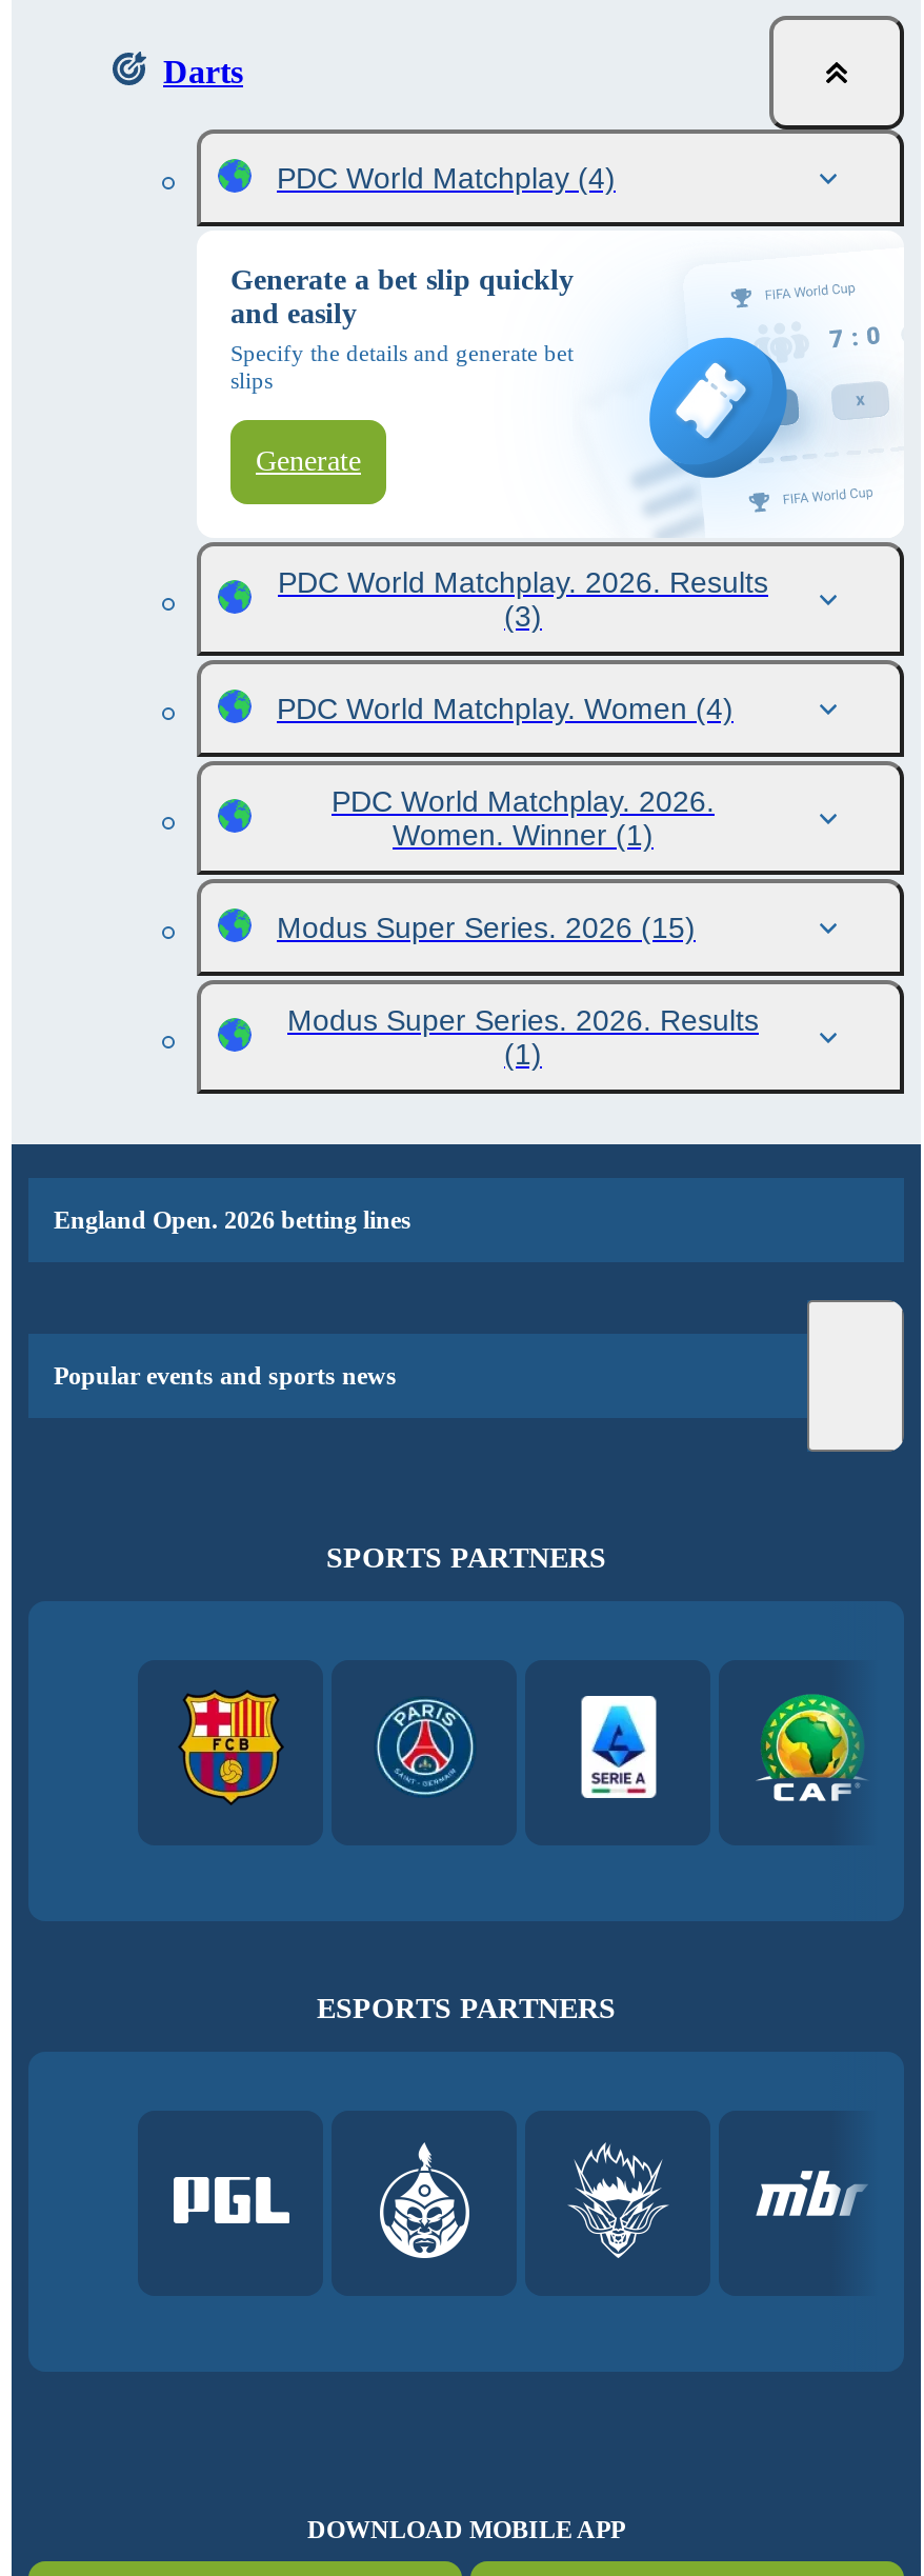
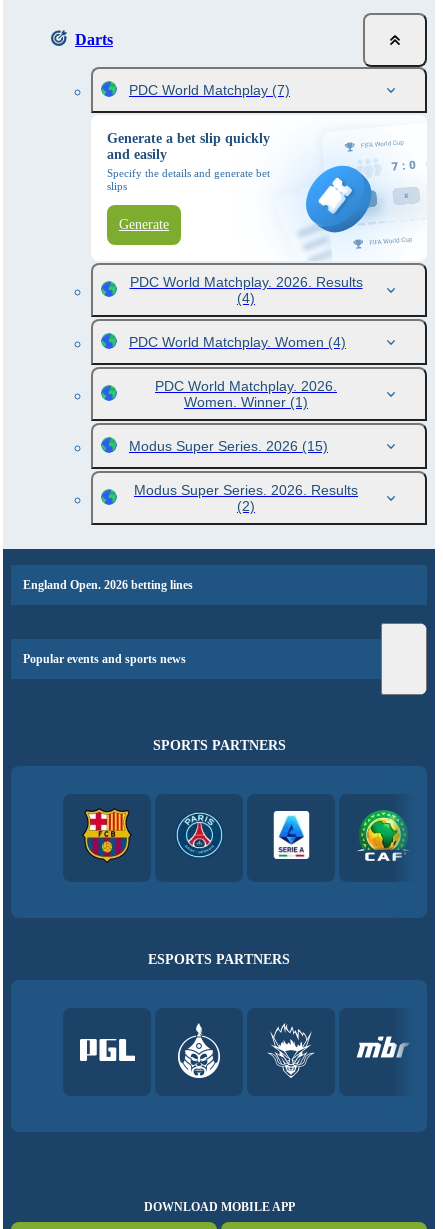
- PDC World Matchplay (4)
+ PDC World Matchplay (7)

- (3)
+ (4)

- (1)
+ (2)
